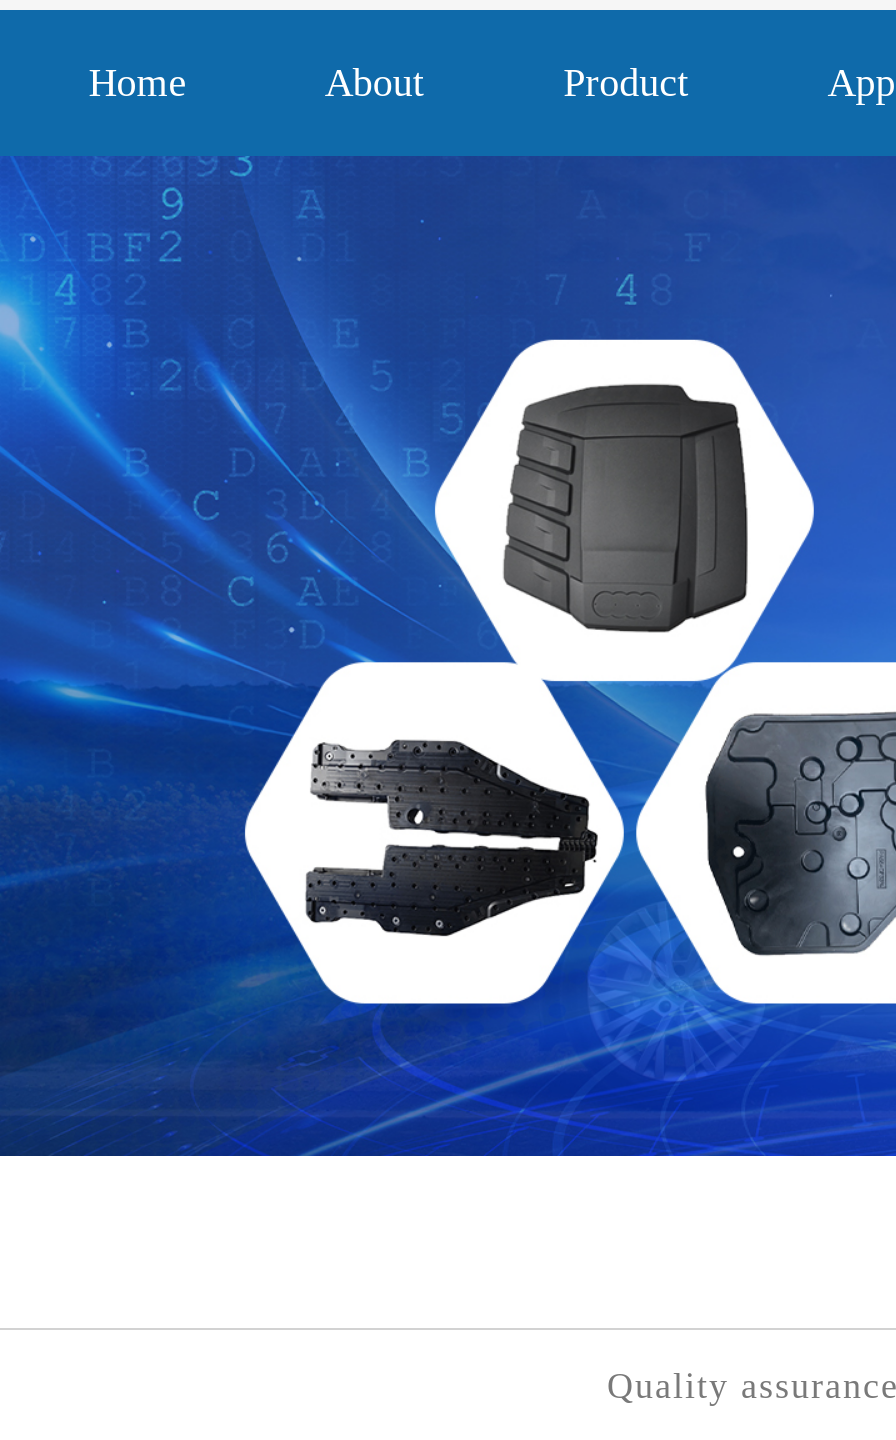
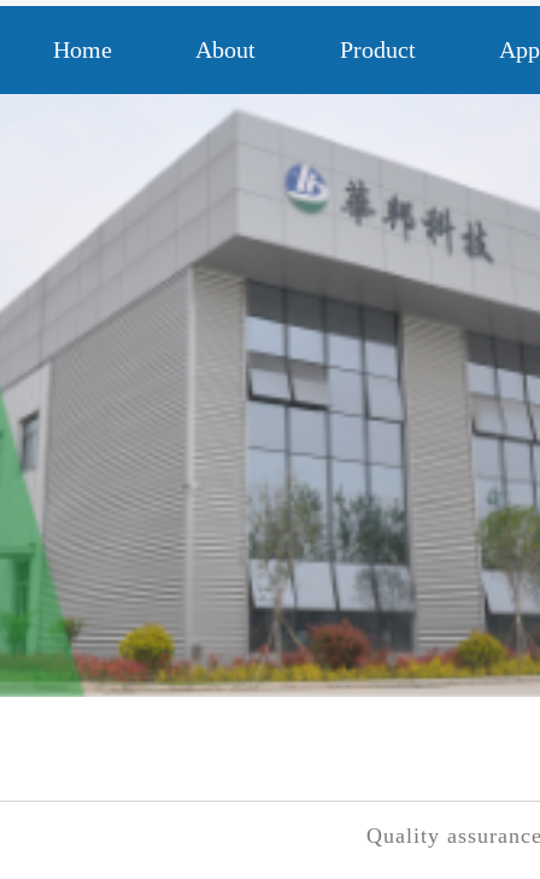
- [image]
+ [image]
